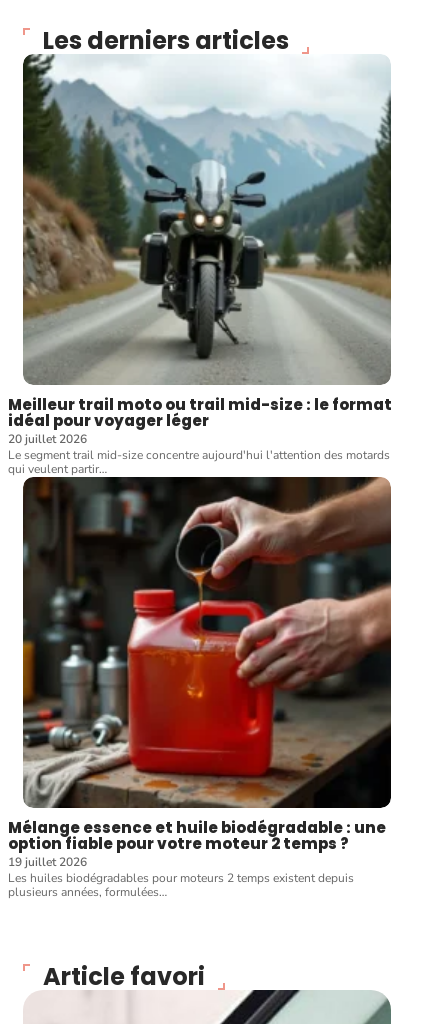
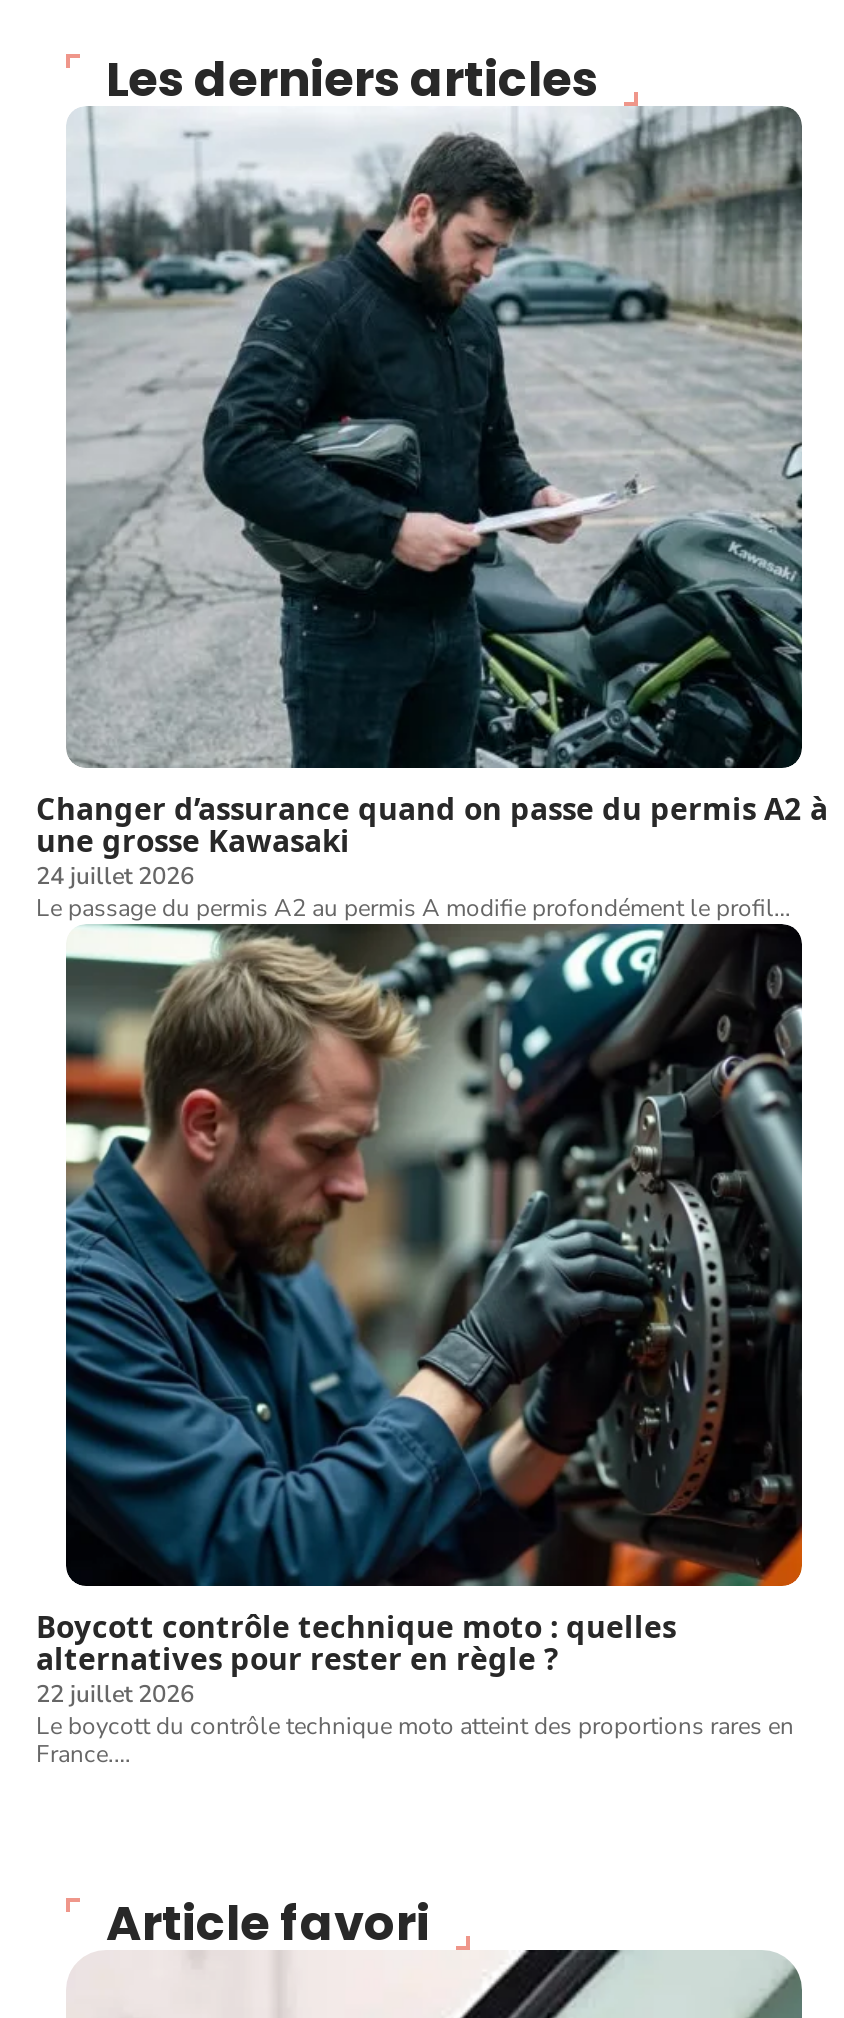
- [image]
- Meilleur trail moto ou trail mid-size : le format
- idéal pour voyager léger
- 20 juillet 2026
- Le segment trail mid-size concentre aujourd'hui l'attention des motards
- qui veulent partir…
+ [image]
+ Changer d’assurance quand on passe du permis A2 à
+ une grosse Kawasaki
+ 24 juillet 2026
+ Le passage du permis A2 au permis A modifie profondément le profil…

- [image]
- Mélange essence et huile biodégradable : une
- option fiable pour votre moteur 2 temps ?
- 19 juillet 2026
- Les huiles biodégradables pour moteurs 2 temps existent depuis
- plusieurs années, formulées…
+ [image]
+ Boycott contrôle technique moto : quelles
+ alternatives pour rester en règle ?
+ 22 juillet 2026
+ Le boycott du contrôle technique moto atteint des proportions rares en
+ France.…
